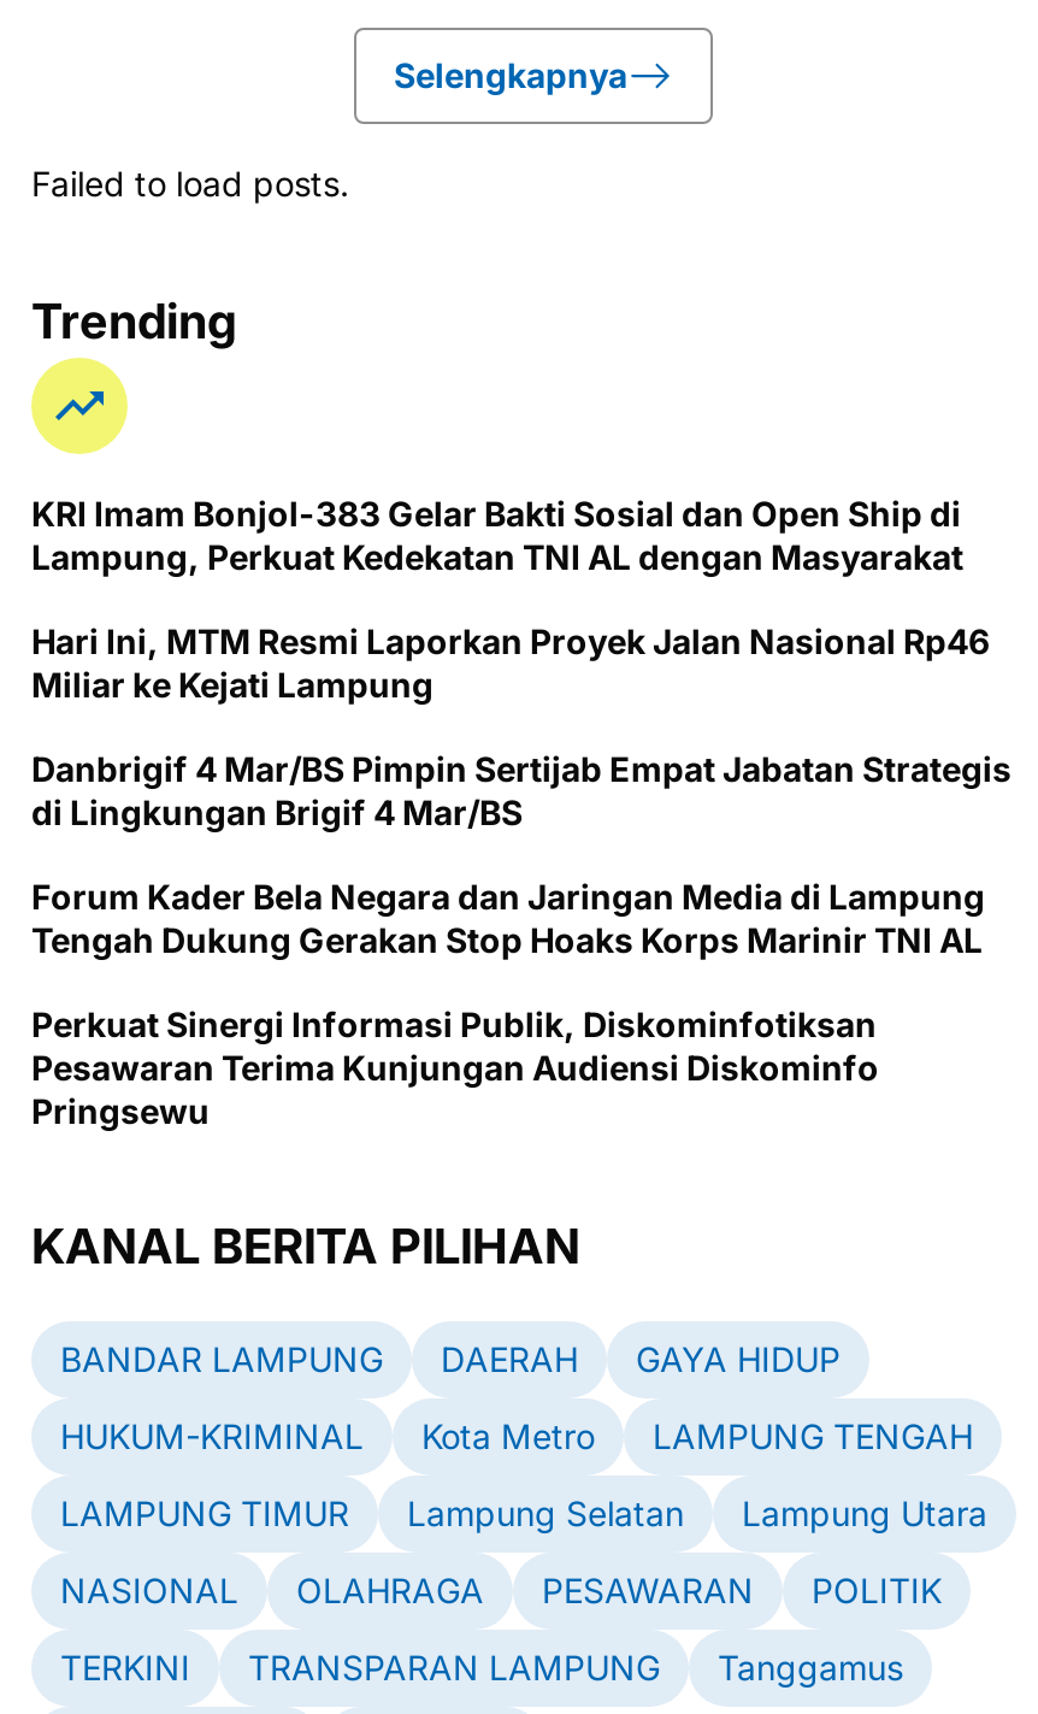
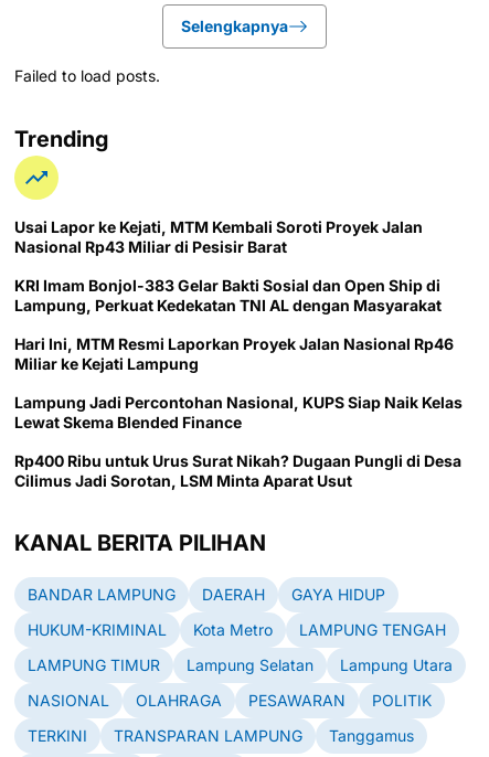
+ Usai Lapor ke Kejati, MTM Kembali Soroti Proyek Jalan
+ Nasional Rp43 Miliar di Pesisir Barat

moved down: KRI Imam Bonjol-383 Gelar Bakti Sosial dan Open Ship di | Lampung, Perkuat Kedekatan TNI AL dengan Masyarakat | Hari Ini, MTM Resmi Laporkan Proyek Jalan Nasional Rp46 | Miliar ke Kejati Lampung

- Danbrigif 4 Mar/BS Pimpin Sertijab Empat Jabatan Strategis
- di Lingkungan Brigif 4 Mar/BS
- Forum Kader Bela Negara dan Jaringan Media di Lampung
- Tengah Dukung Gerakan Stop Hoaks Korps Marinir TNI AL
- Perkuat Sinergi Informasi Publik, Diskominfotiksan
- Pesawaran Terima Kunjungan Audiensi Diskominfo
- Pringsewu
+ Lampung Jadi Percontohan Nasional, KUPS Siap Naik Kelas
+ Lewat Skema Blended Finance
+ Rp400 Ribu untuk Urus Surat Nikah? Dugaan Pungli di Desa
+ Cilimus Jadi Sorotan, LSM Minta Aparat Usut
